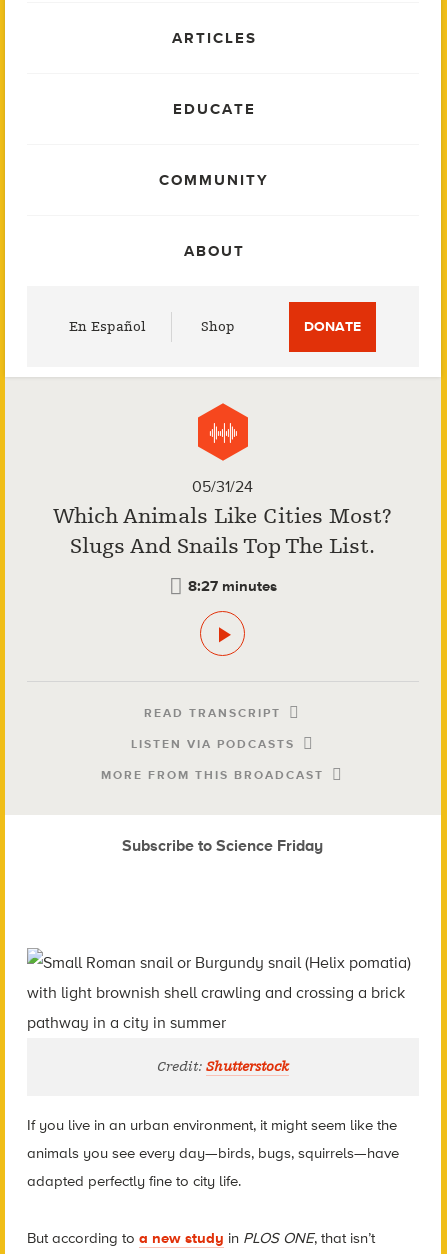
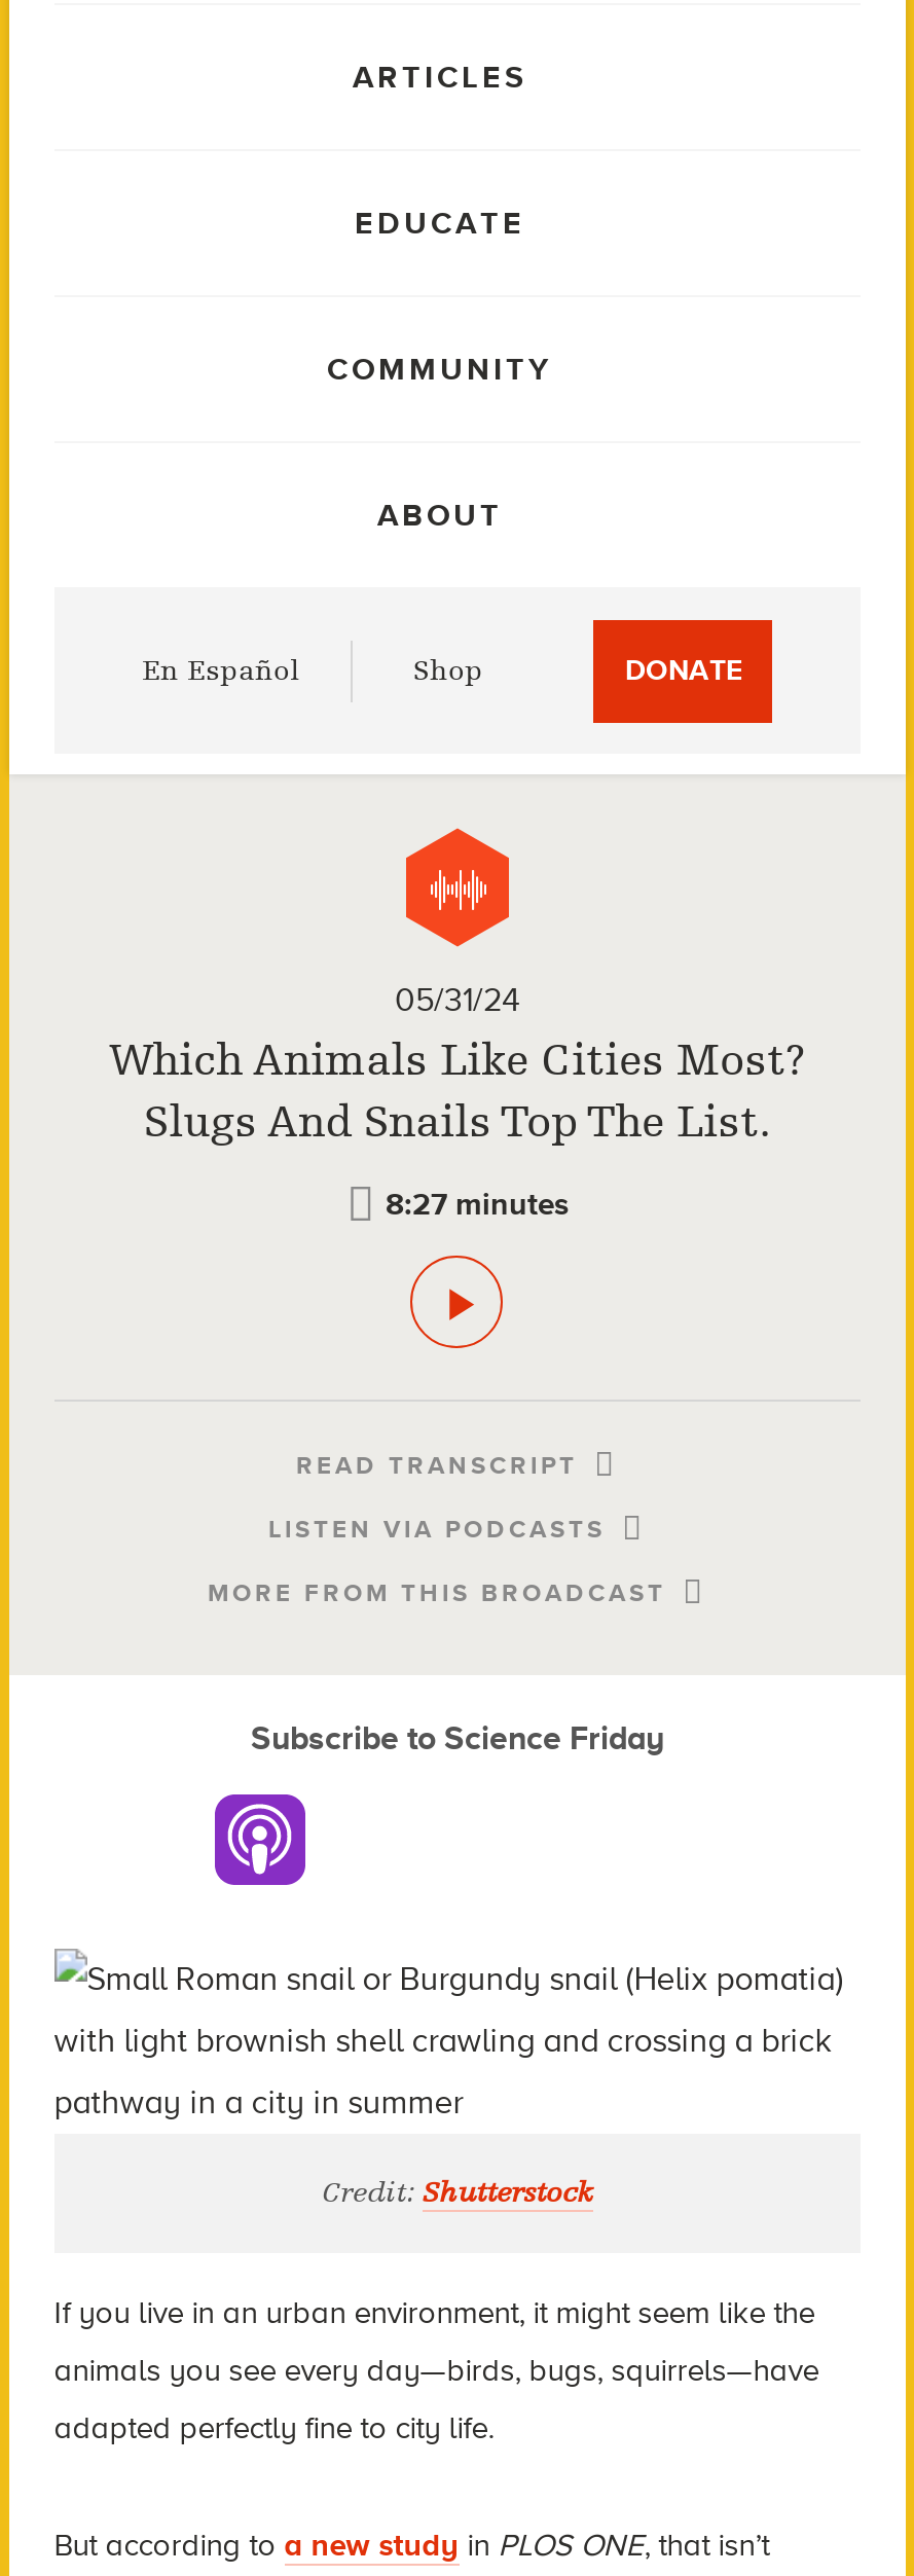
+ [image]
